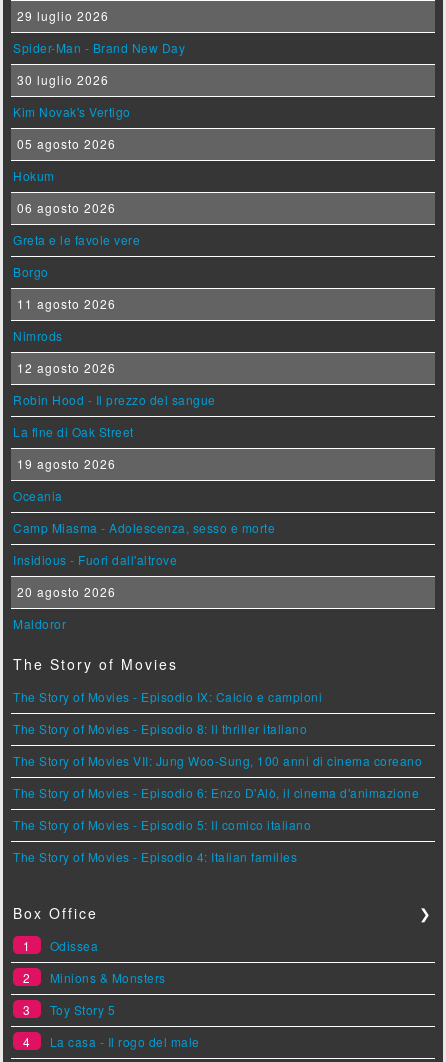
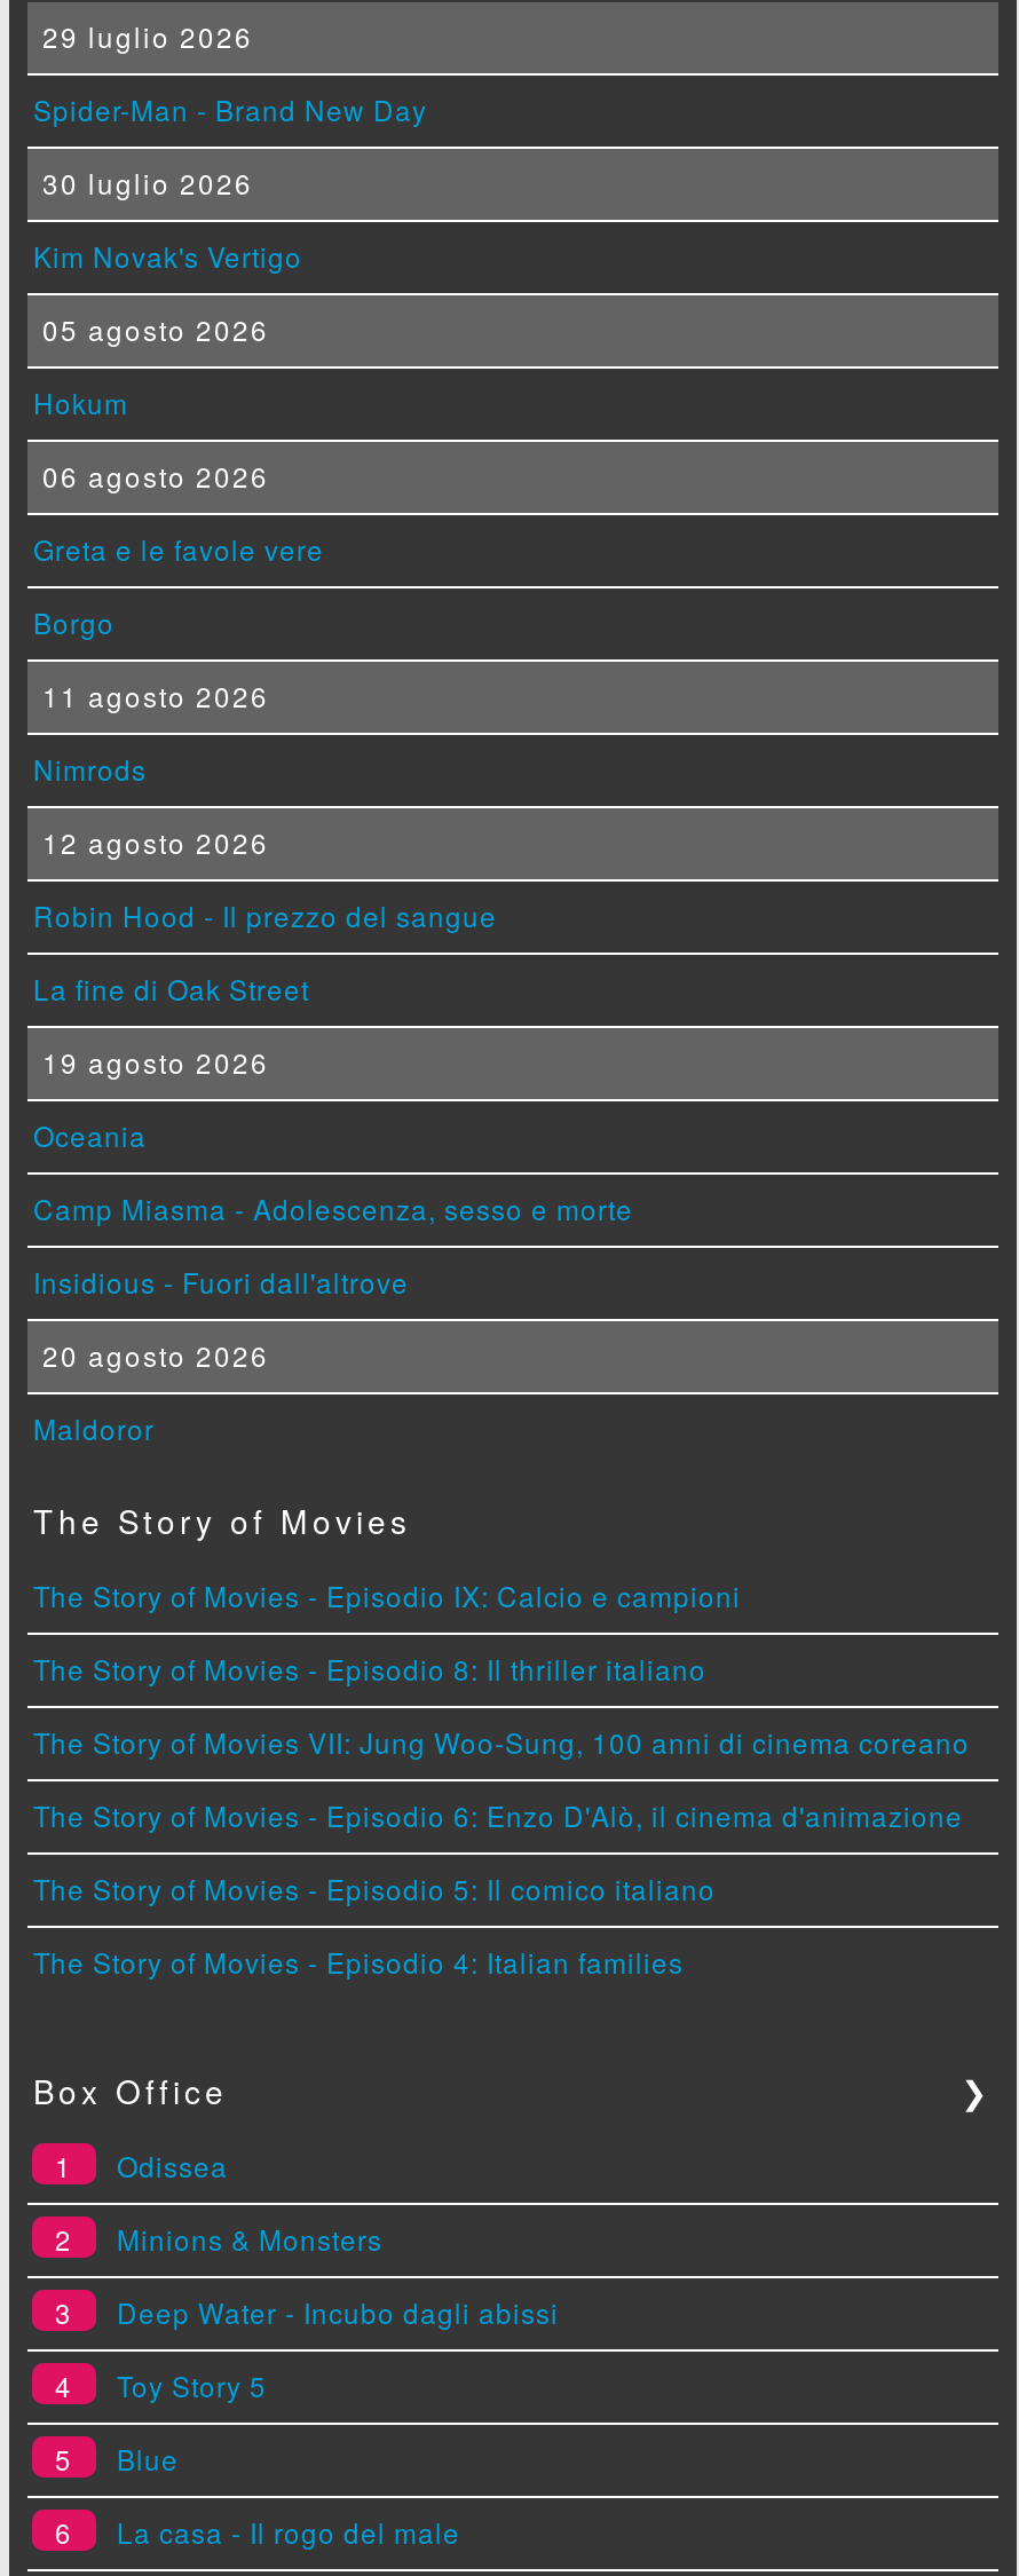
+ Deep Water - Incubo dagli abissi
+ 4

- 4
+ 5
+ Blue
+ 6
